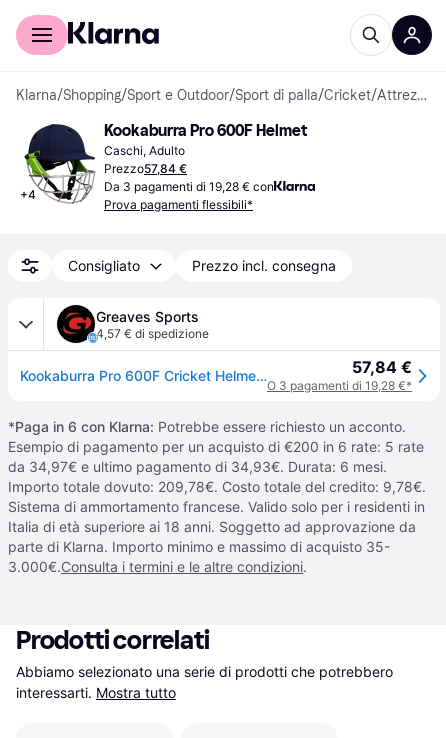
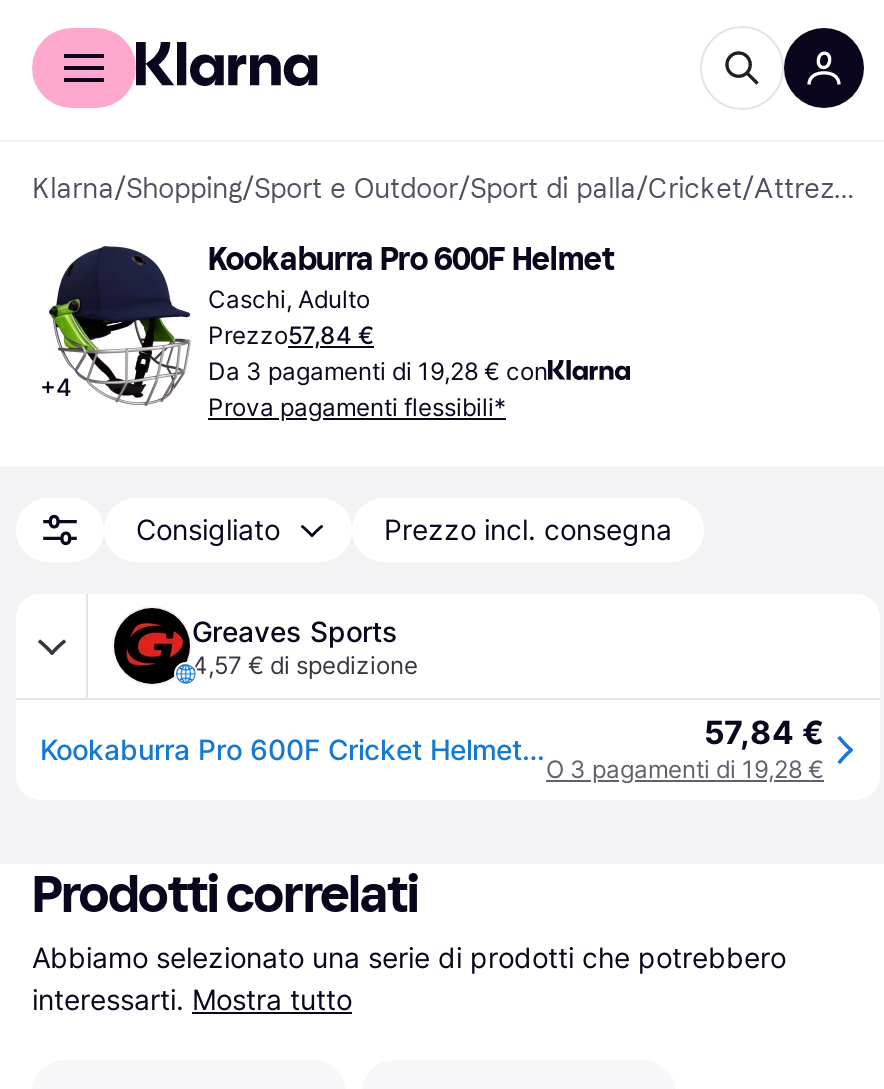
- O 3 pagamenti di 19,28 €*
- *Paga in 6 con Klarna: Potrebbe essere richiesto un acconto.
- Esempio di pagamento per un acquisto di €200 in 6 rate: 5 rate
- da 34,97€ e ultimo pagamento di 34,93€. Durata: 6 mesi.
- Importo totale dovuto: 209,78€. Costo totale del credito: 9,78€.
- Sistema di ammortamento francese. Valido solo per i residenti in
- Italia di età superiore ai 18 anni. Soggetto ad approvazione da
- parte di Klarna. Importo minimo e massimo di acquisto 35-
- 3.000€.Consulta i termini e le altre condizioni.
+ O 3 pagamenti di 19,28 €
